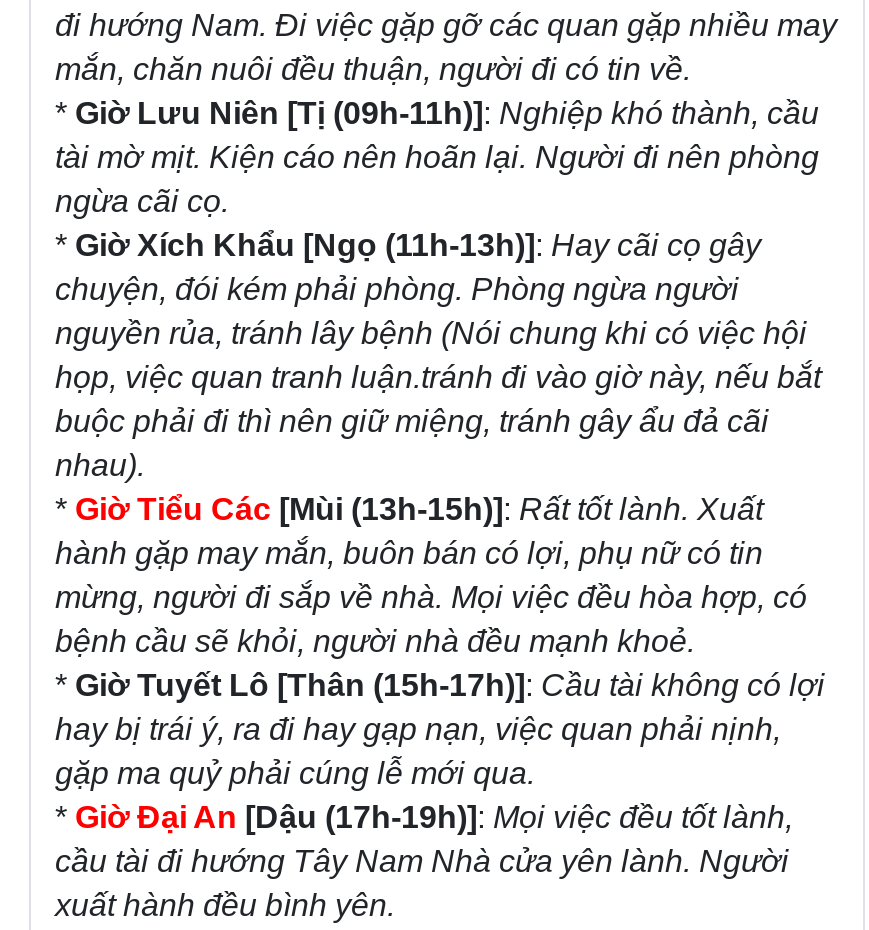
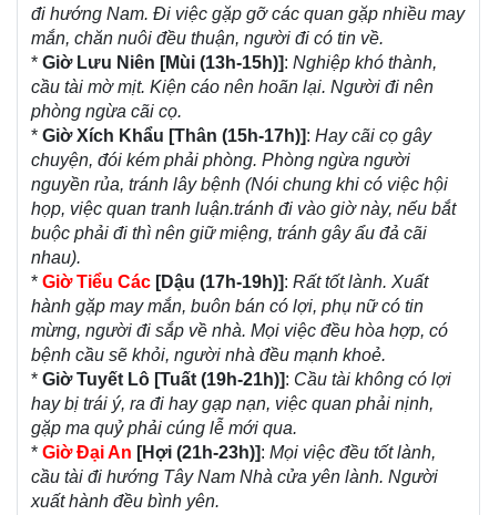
- * Giờ Lưu Niên [Tị (09h-11h)]: Nghiệp khó thành, cầu
- tài mờ mịt. Kiện cáo nên hoãn lại. Người đi nên phòng
- ngừa cãi cọ.
- * Giờ Xích Khẩu [Ngọ (11h-13h)]: Hay cãi cọ gây
+ * Giờ Lưu Niên [Mùi (13h-15h)]: Nghiệp khó thành,
+ cầu tài mờ mịt. Kiện cáo nên hoãn lại. Người đi nên
+ phòng ngừa cãi cọ.
+ * Giờ Xích Khẩu [Thân (15h-17h)]: Hay cãi cọ gây

- * Giờ Tiểu Các [Mùi (13h-15h)]: Rất tốt lành. Xuất
+ * Giờ Tiểu Các [Dậu (17h-19h)]: Rất tốt lành. Xuất

- * Giờ Tuyết Lô [Thân (15h-17h)]: Cầu tài không có lợi
+ * Giờ Tuyết Lô [Tuất (19h-21h)]: Cầu tài không có lợi

- * Giờ Đại An [Dậu (17h-19h)]: Mọi việc đều tốt lành,
+ * Giờ Đại An [Hợi (21h-23h)]: Mọi việc đều tốt lành,
